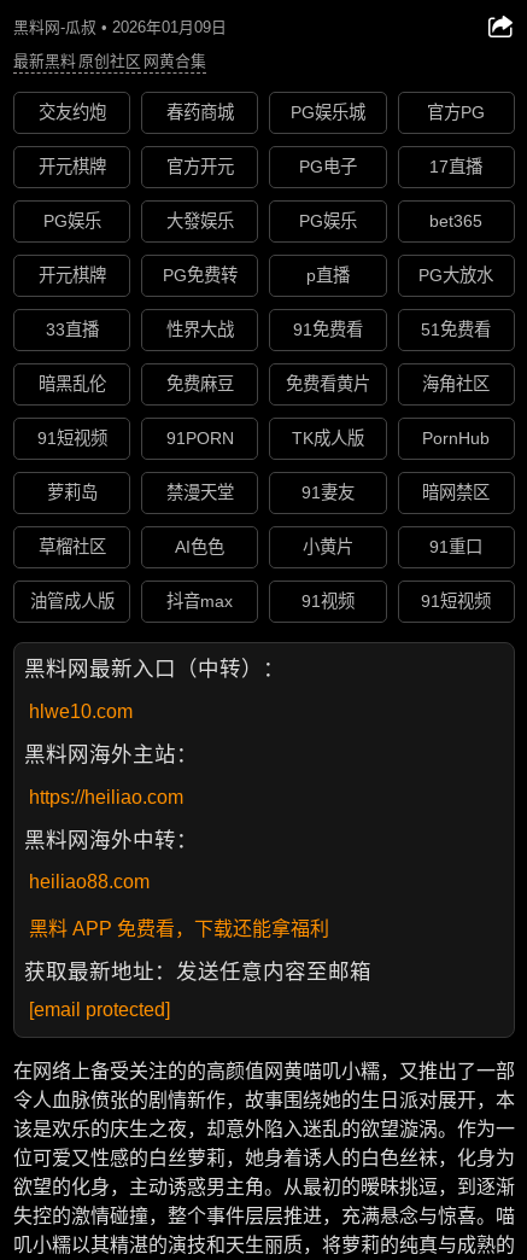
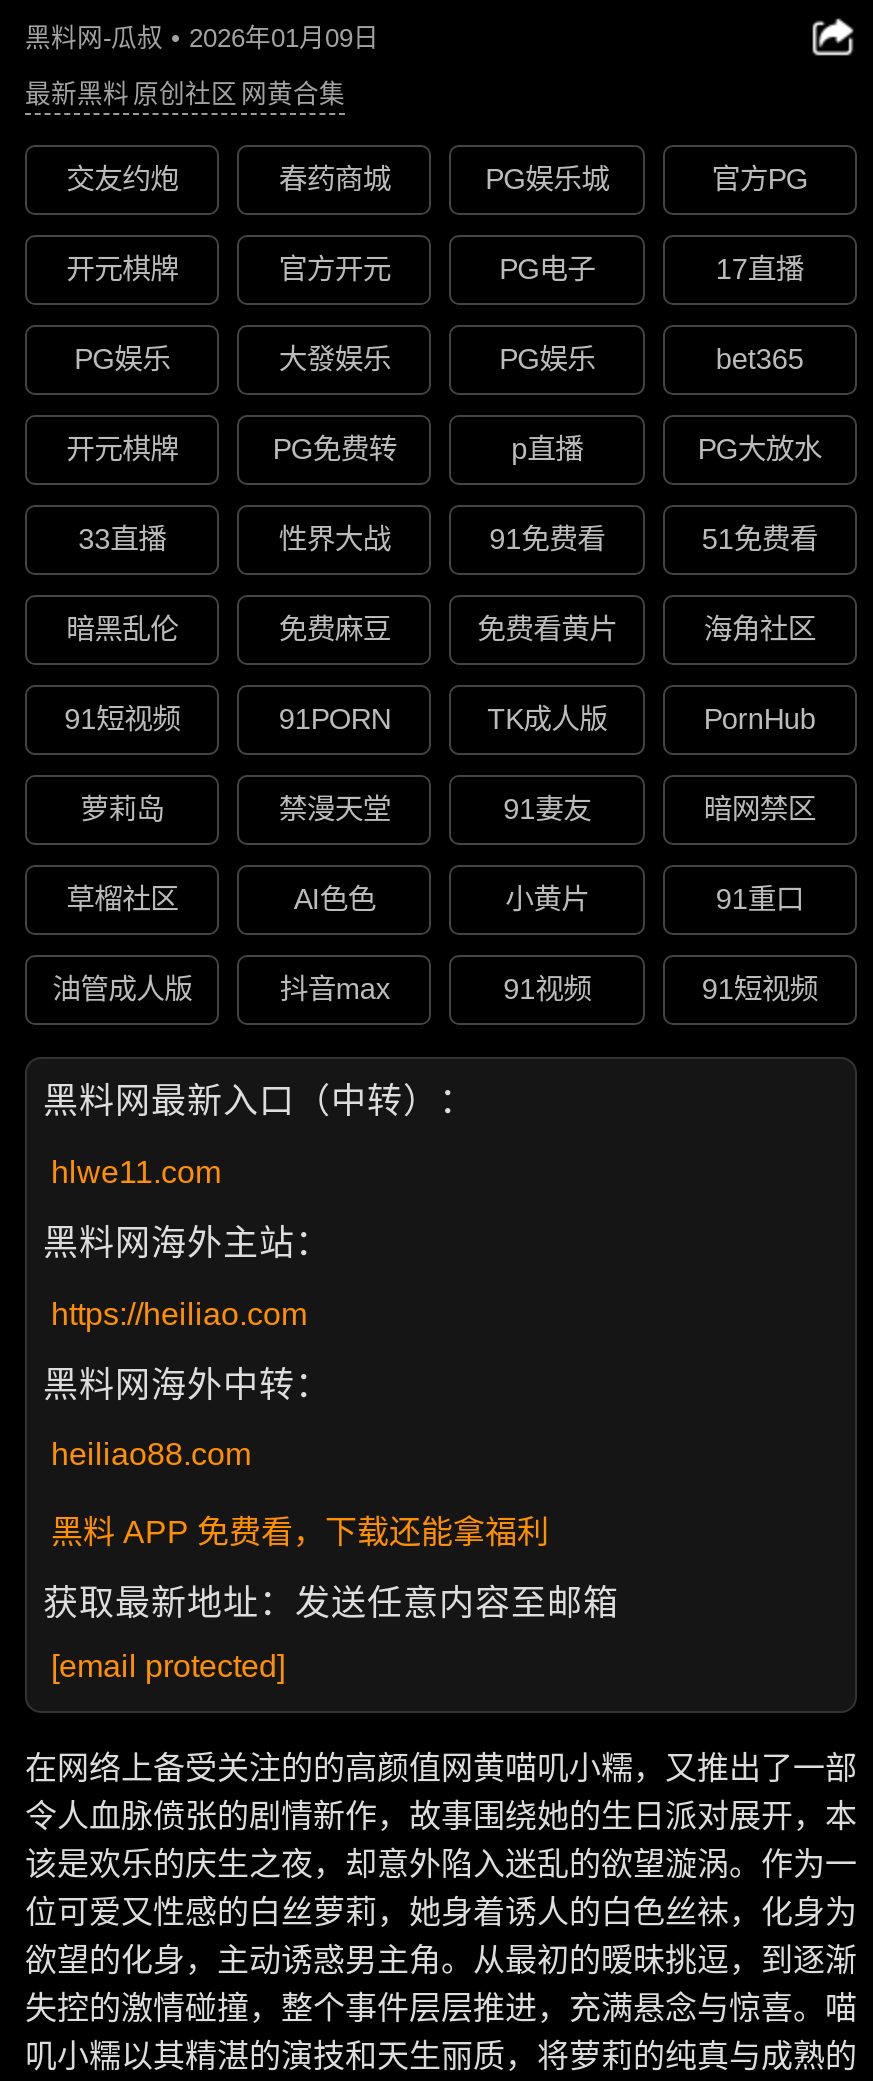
- hlwe10.com
+ hlwe11.com
